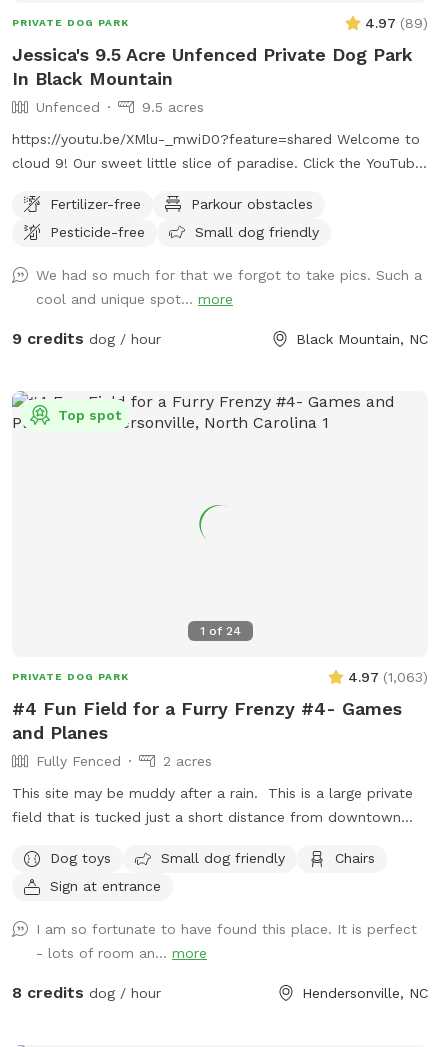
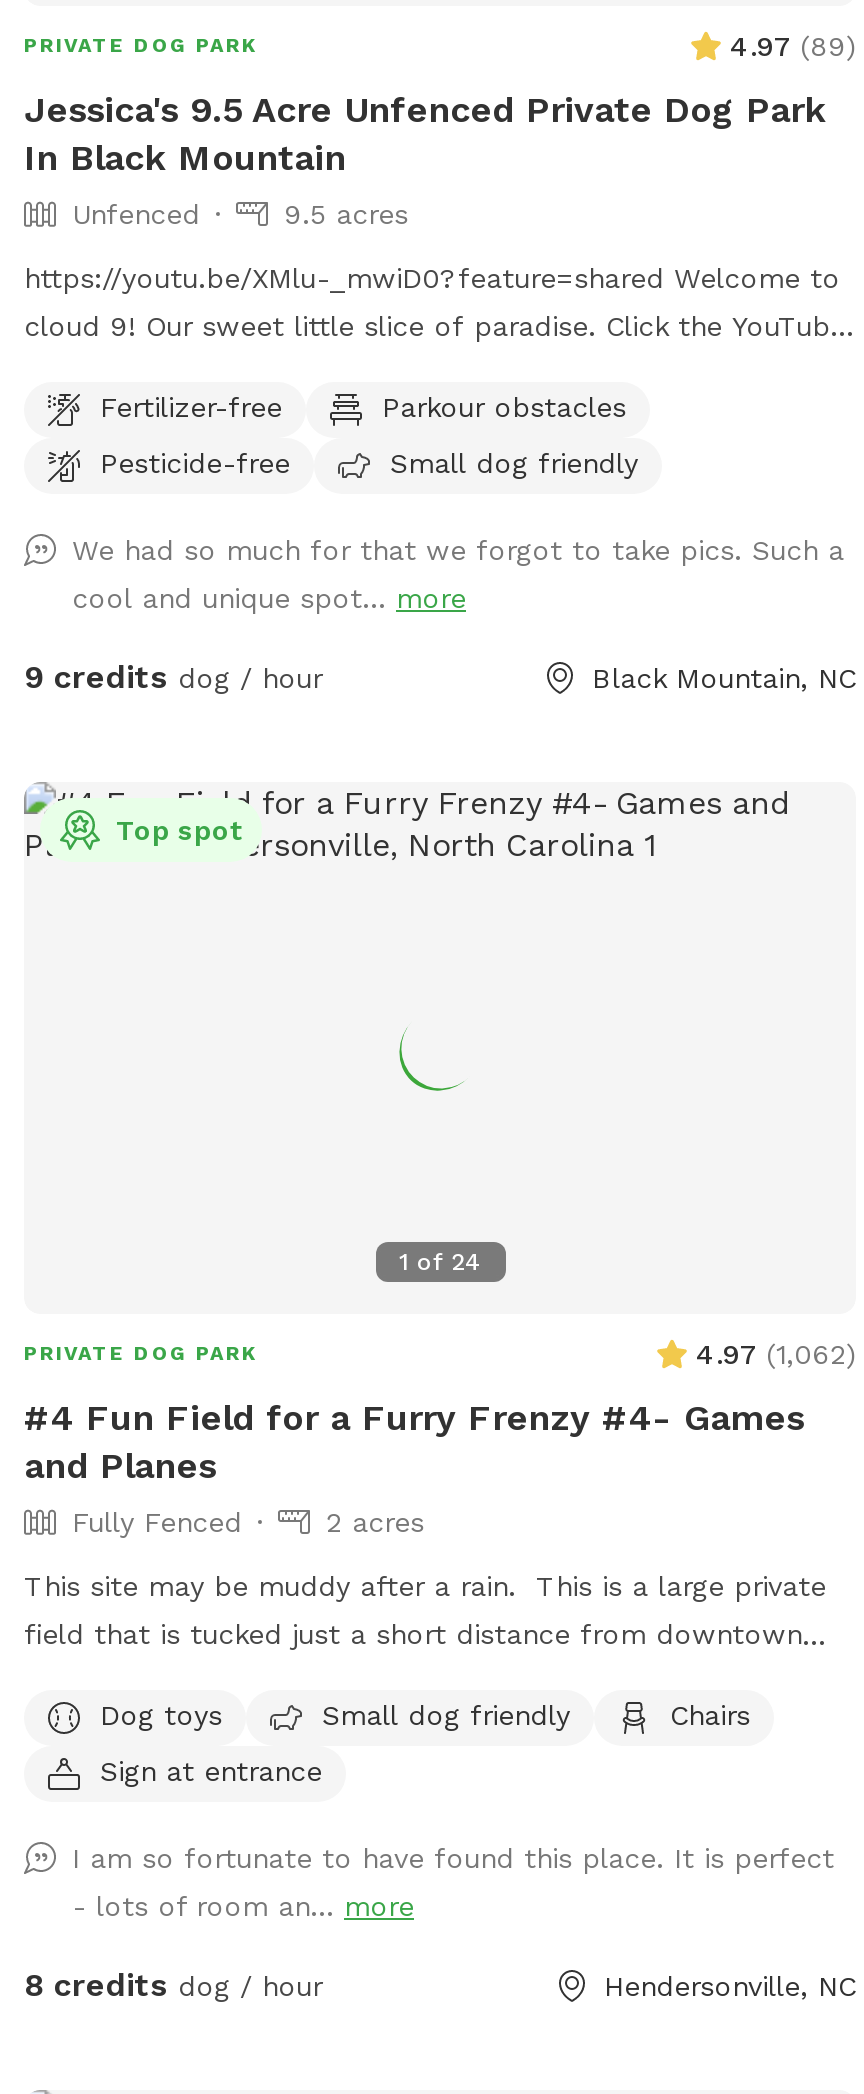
- 4.97 (1,063)
+ 4.97 (1,062)
